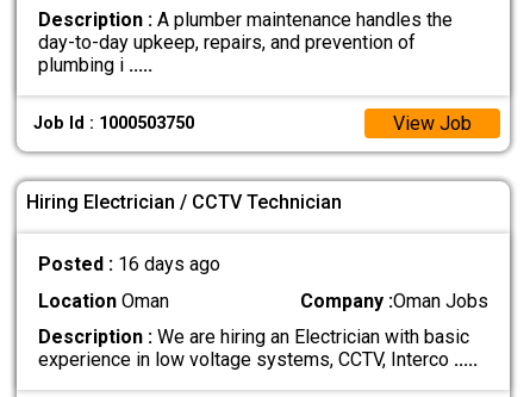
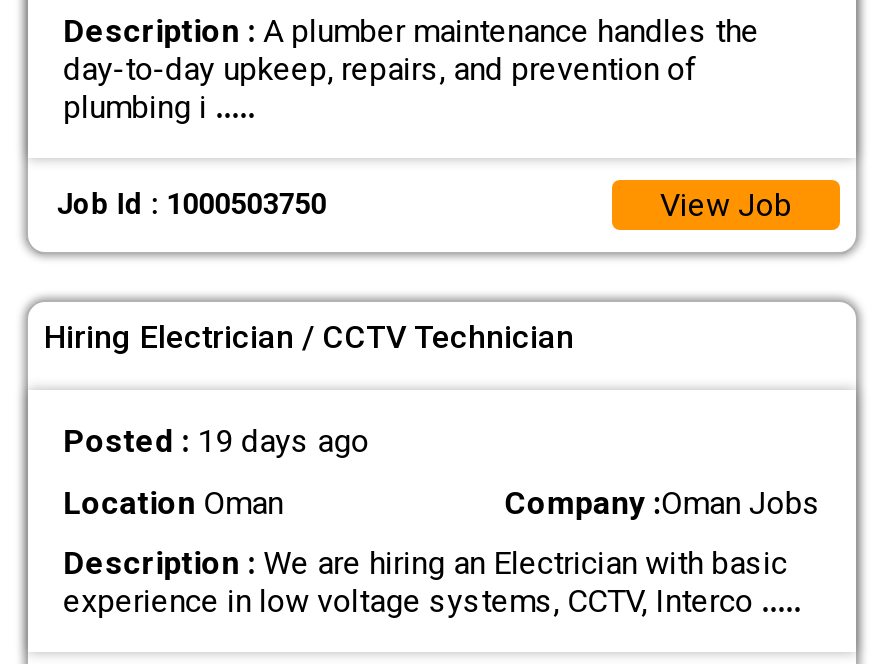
- Posted : 16 days ago
+ Posted : 19 days ago
